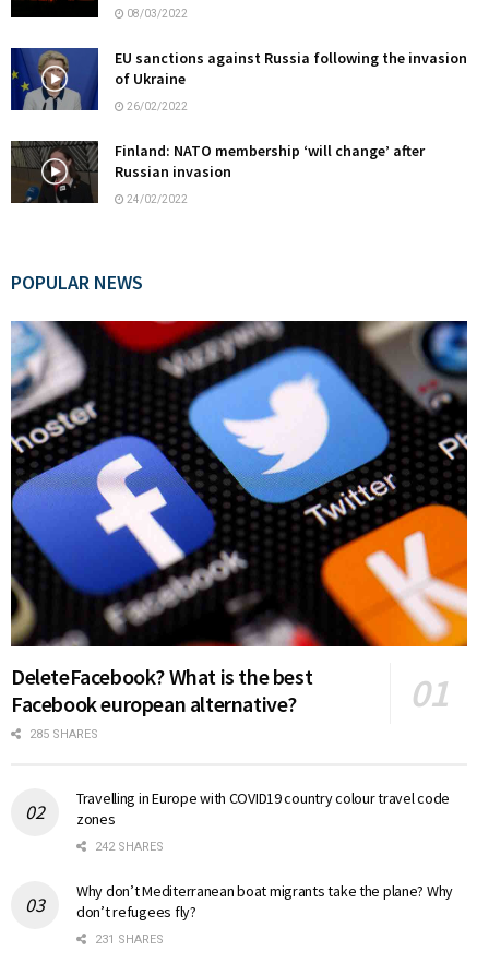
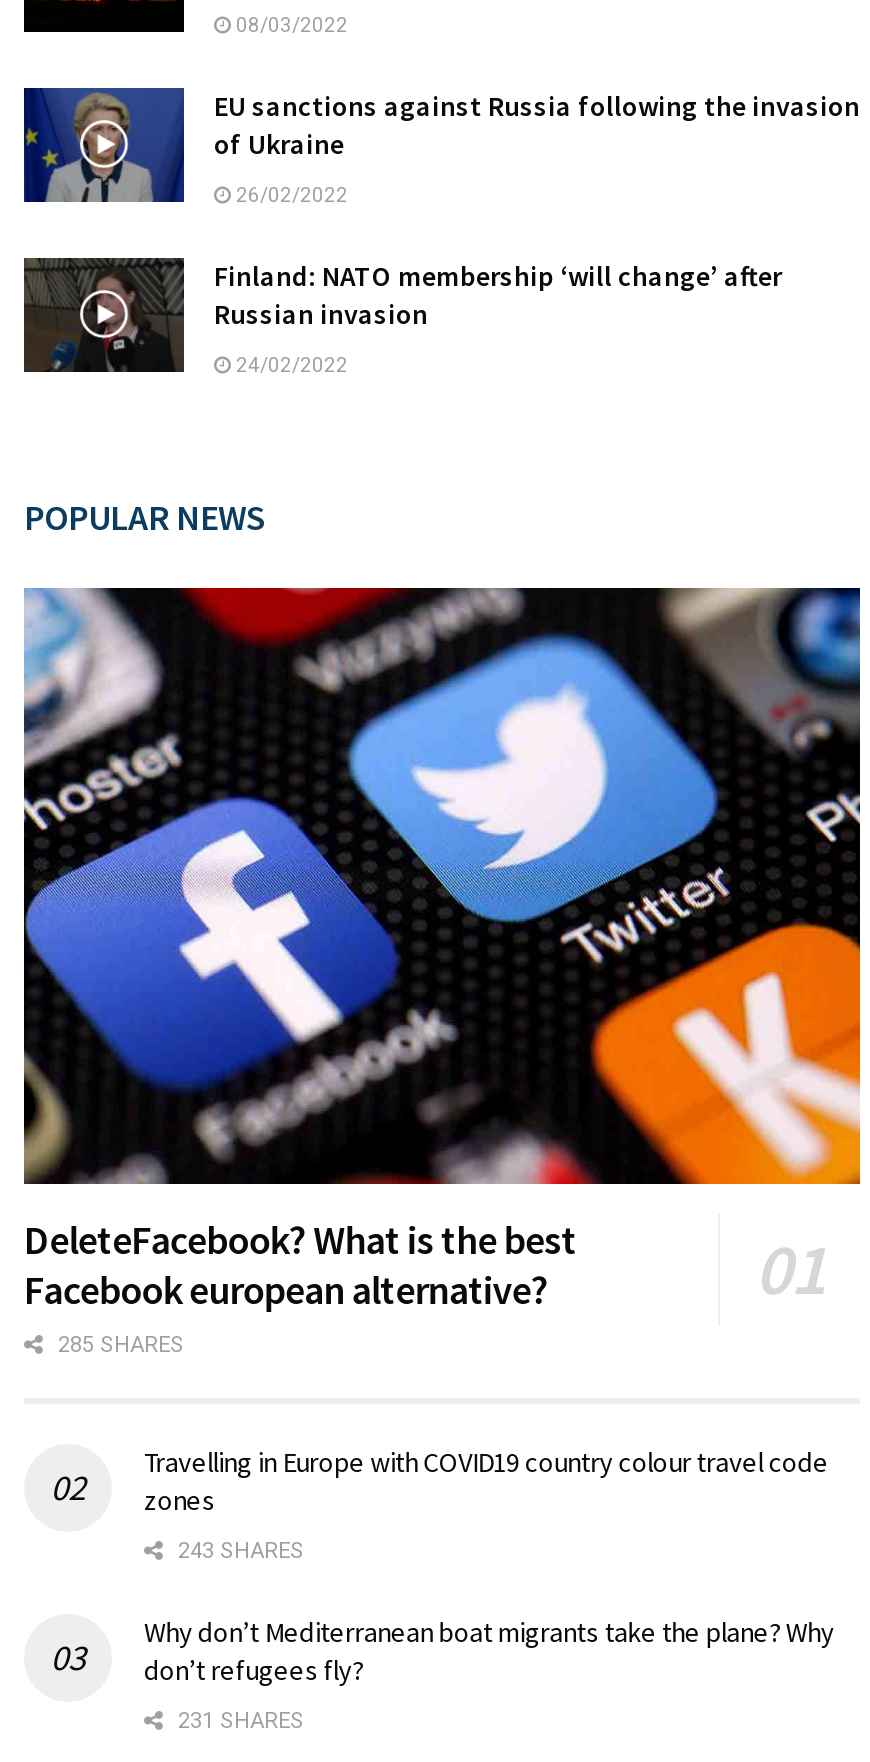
- 242 SHARES
+ 243 SHARES
